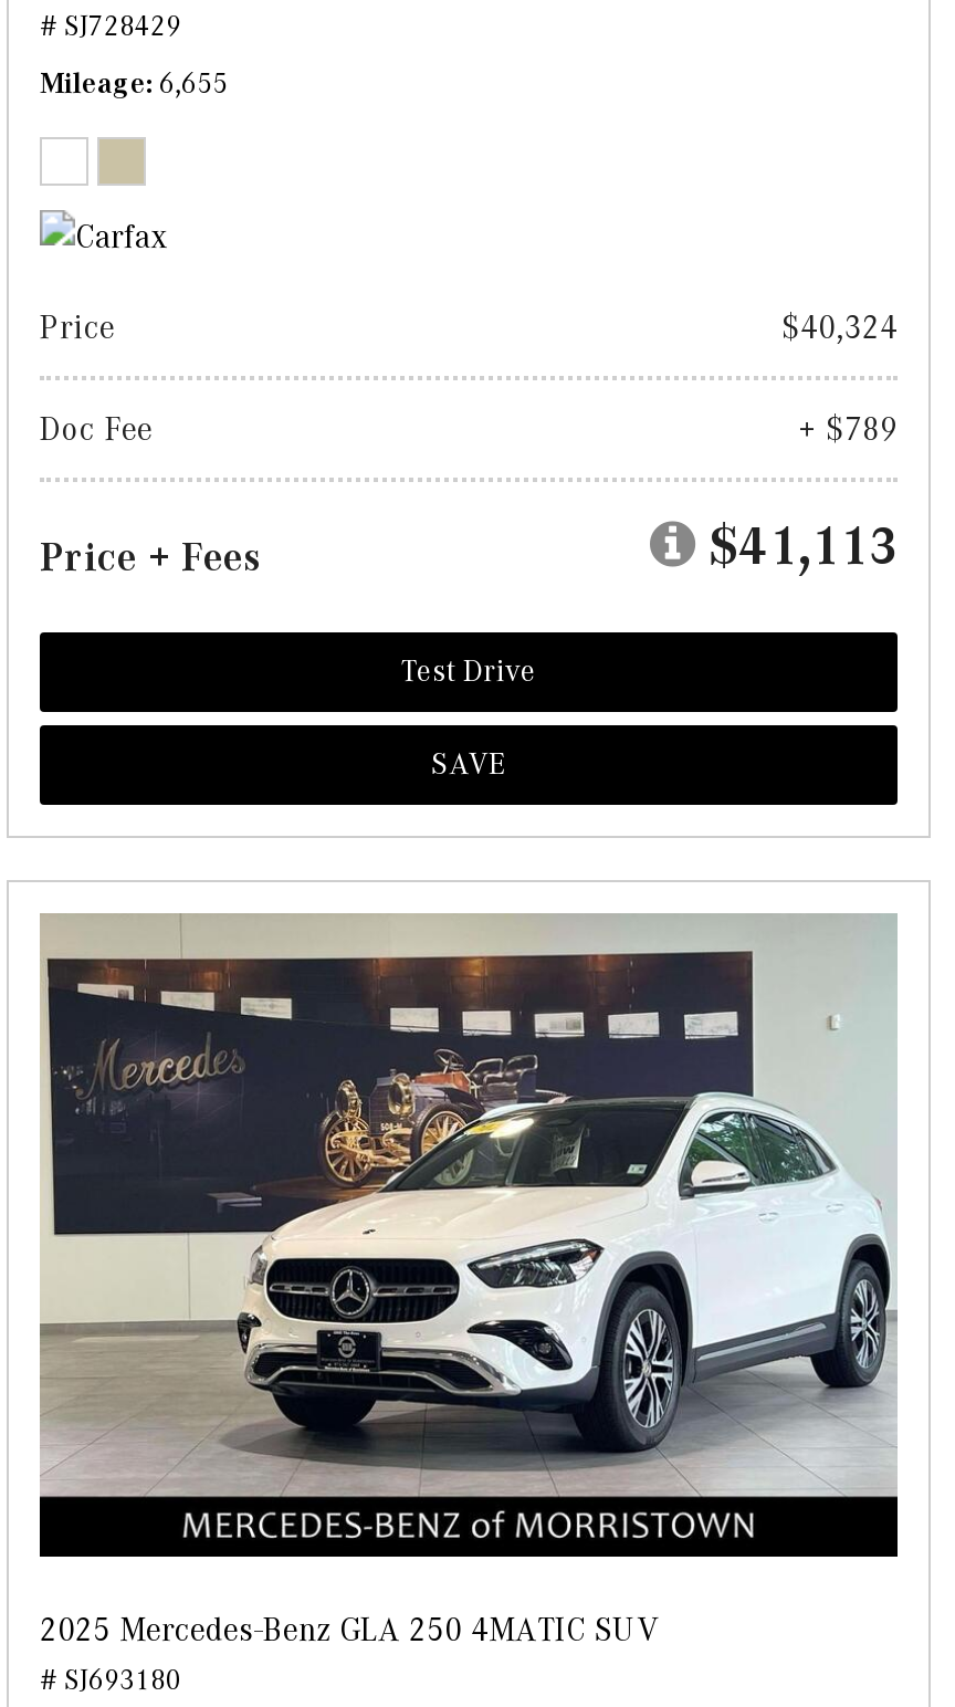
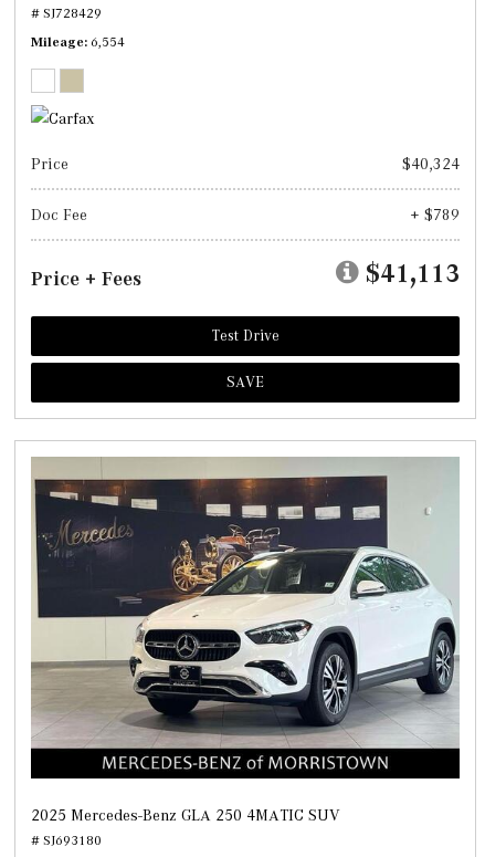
- Mileage 6,655
+ Mileage 6,554
